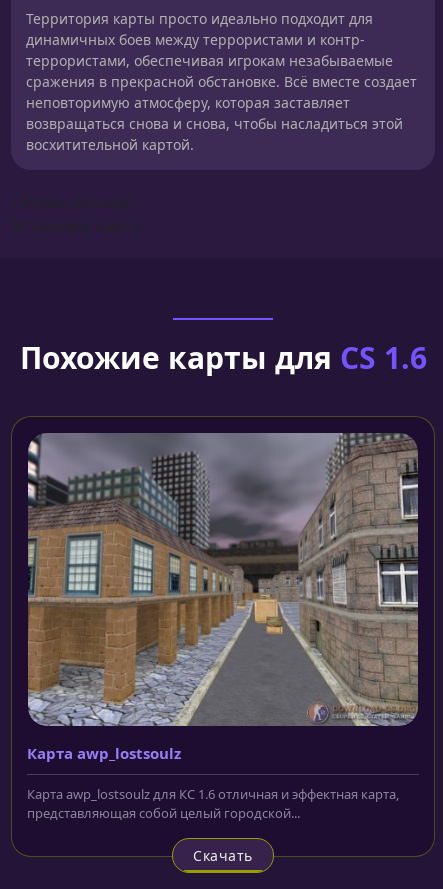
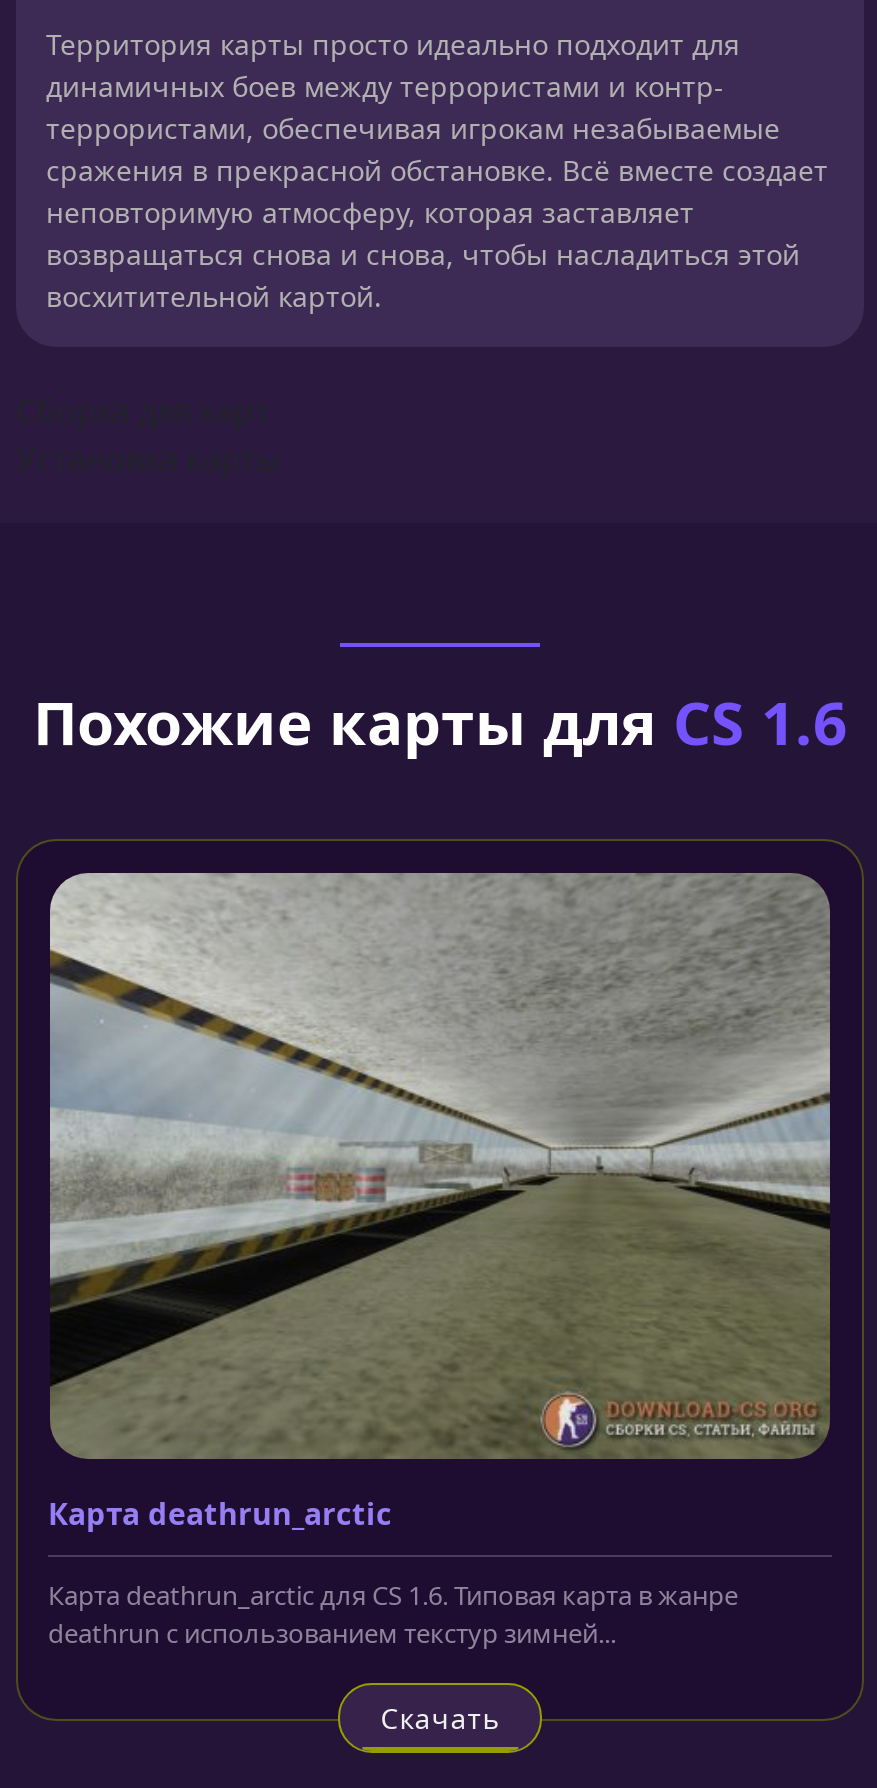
- [image]
- Карта awp_lostsoulz
+ [image]
+ Карта deathrun_arctic

- Карта awp_lostsoulz для КС 1.6 отличная и эффектная карта,
- представляющая собой целый городской...
+ Карта deathrun_arctic для CS 1.6. Типовая карта в жанре
+ deathrun с использованием текстур зимней...
